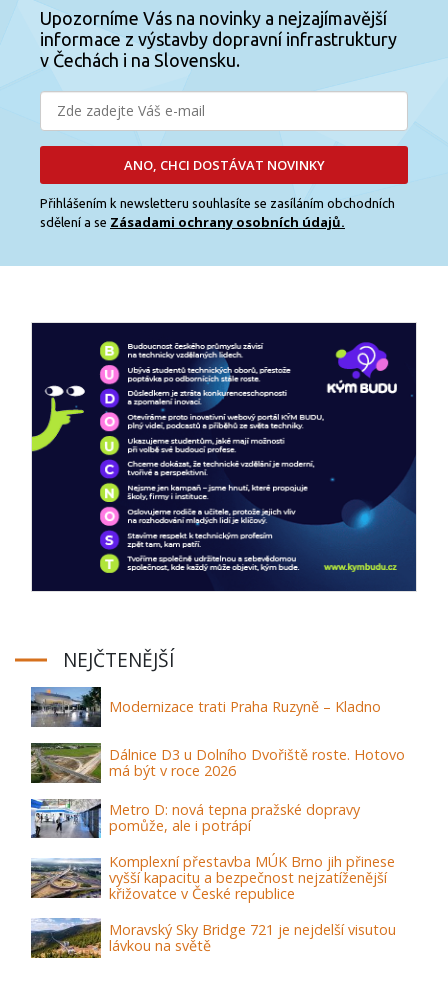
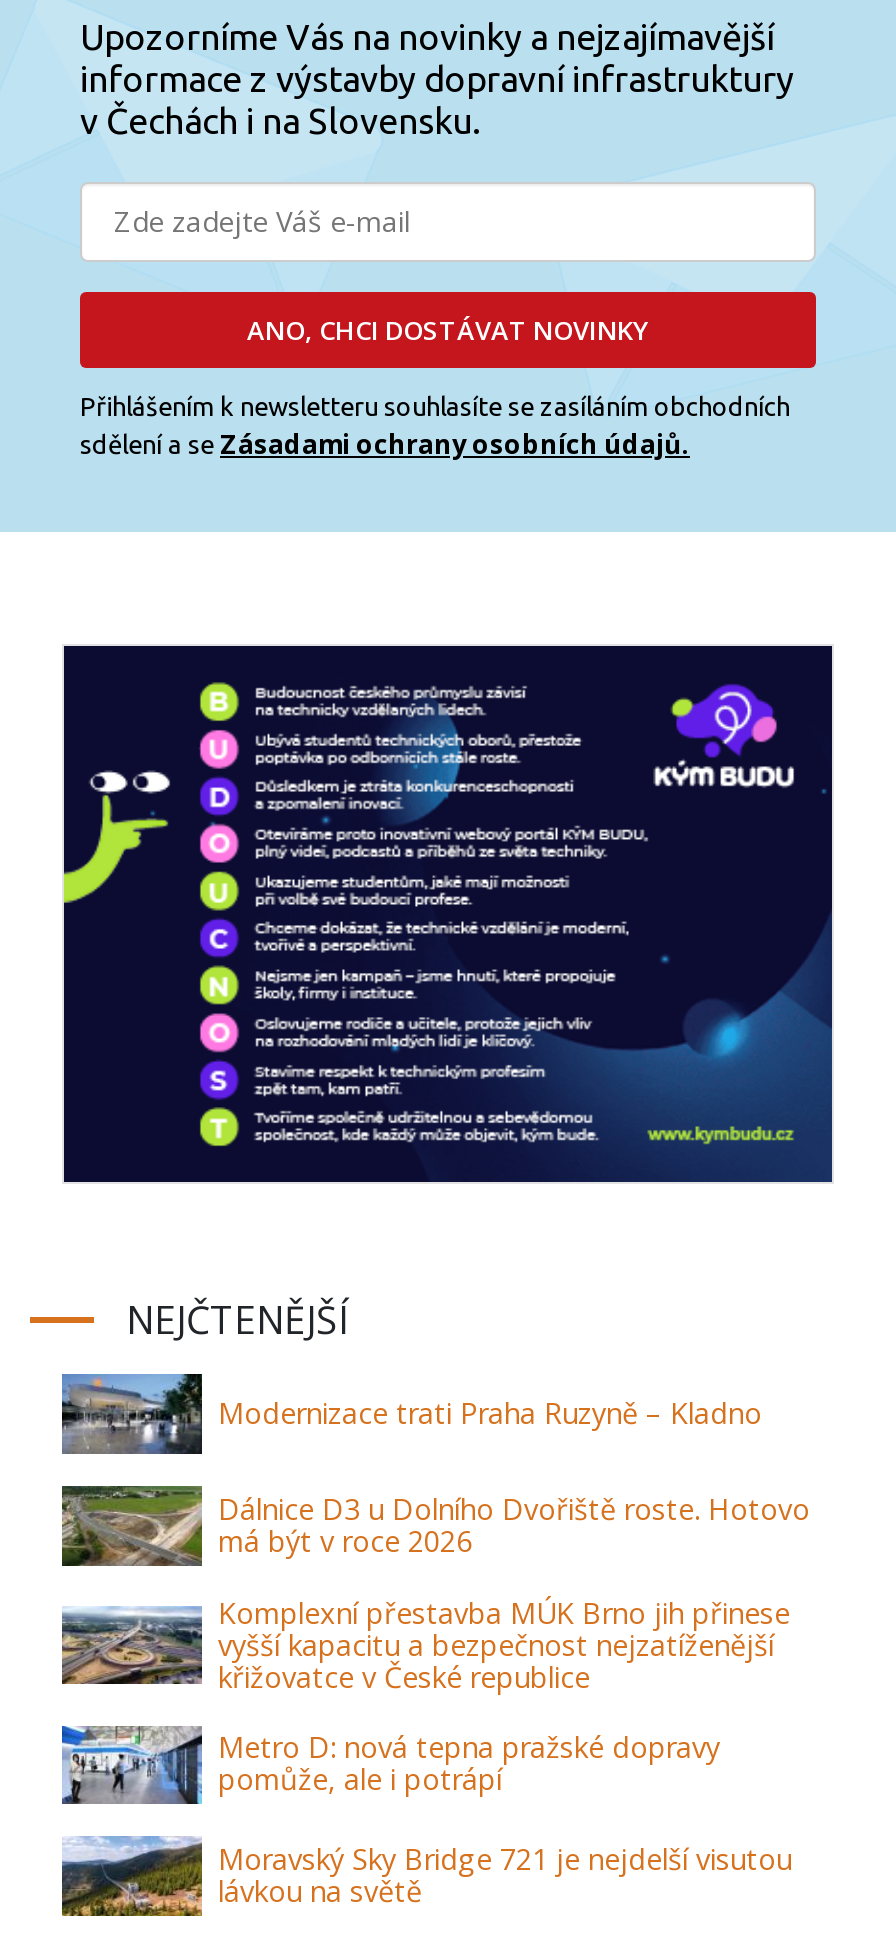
moved down: [image] | Metro D: nová tepna pražské dopravy | pomůže, ale i potrápí

moved up: [image] | Komplexní přestavba MÚK Brno jih přinese | vyšší kapacitu a bezpečnost nejzatíženější | křižovatce v České republice
